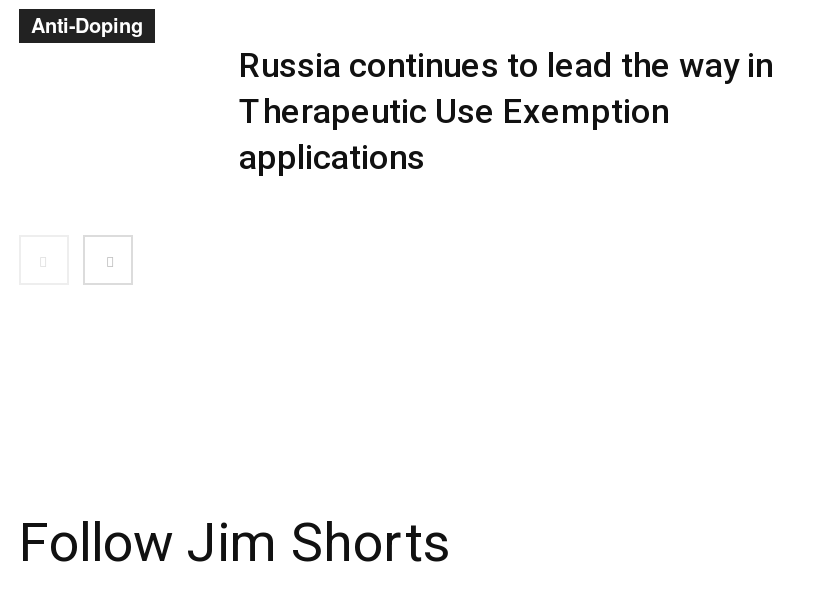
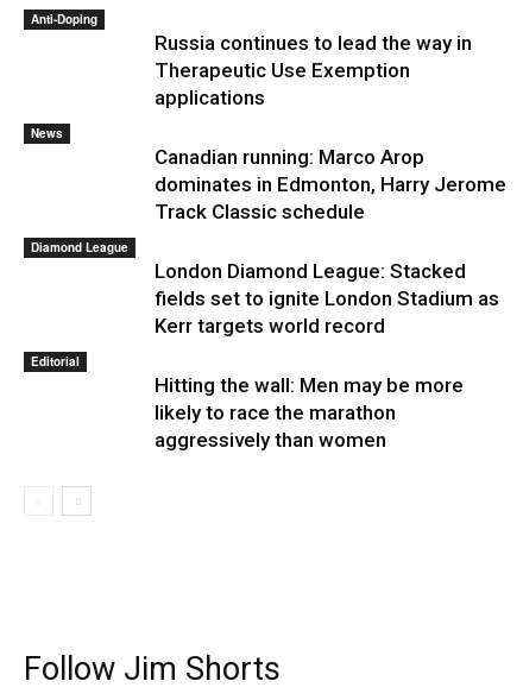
+ News
+ Canadian running: Marco Arop
+ dominates in Edmonton, Harry Jerome
+ Track Classic schedule
+ Diamond League
+ London Diamond League: Stacked
+ fields set to ignite London Stadium as
+ Kerr targets world record
+ Editorial
+ Hitting the wall: Men may be more
+ likely to race the marathon
+ aggressively than women
